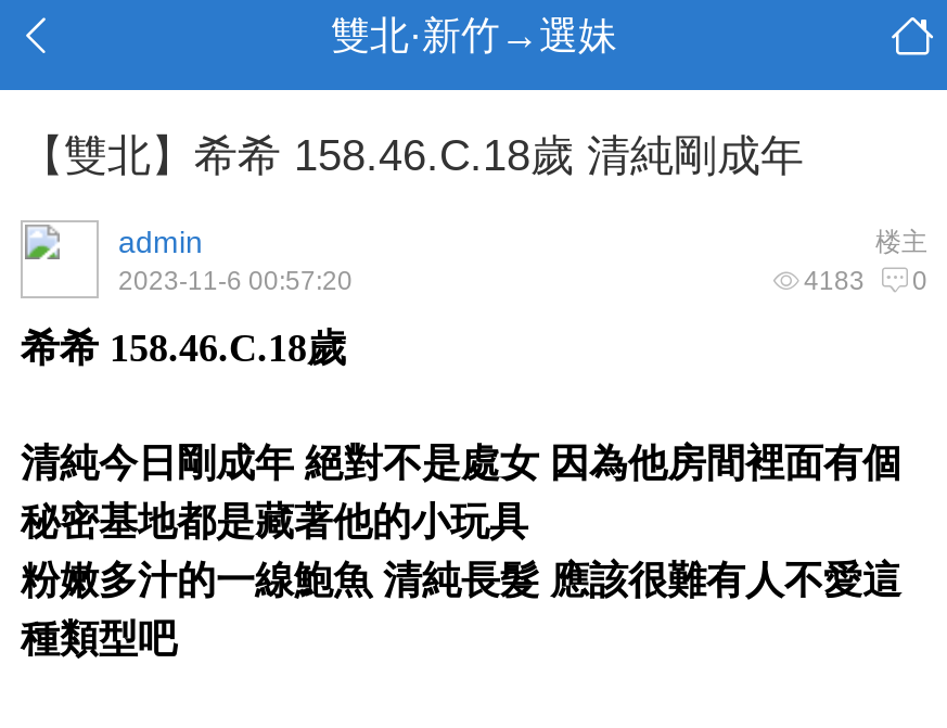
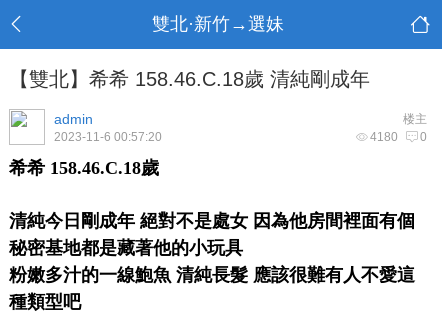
- 4183 0
+ 4180 0
